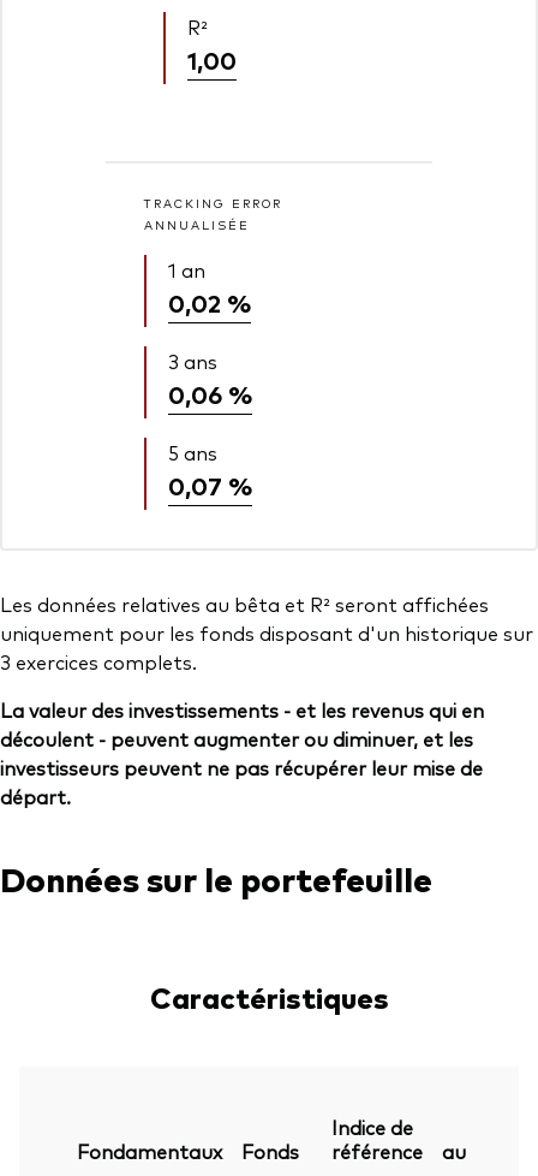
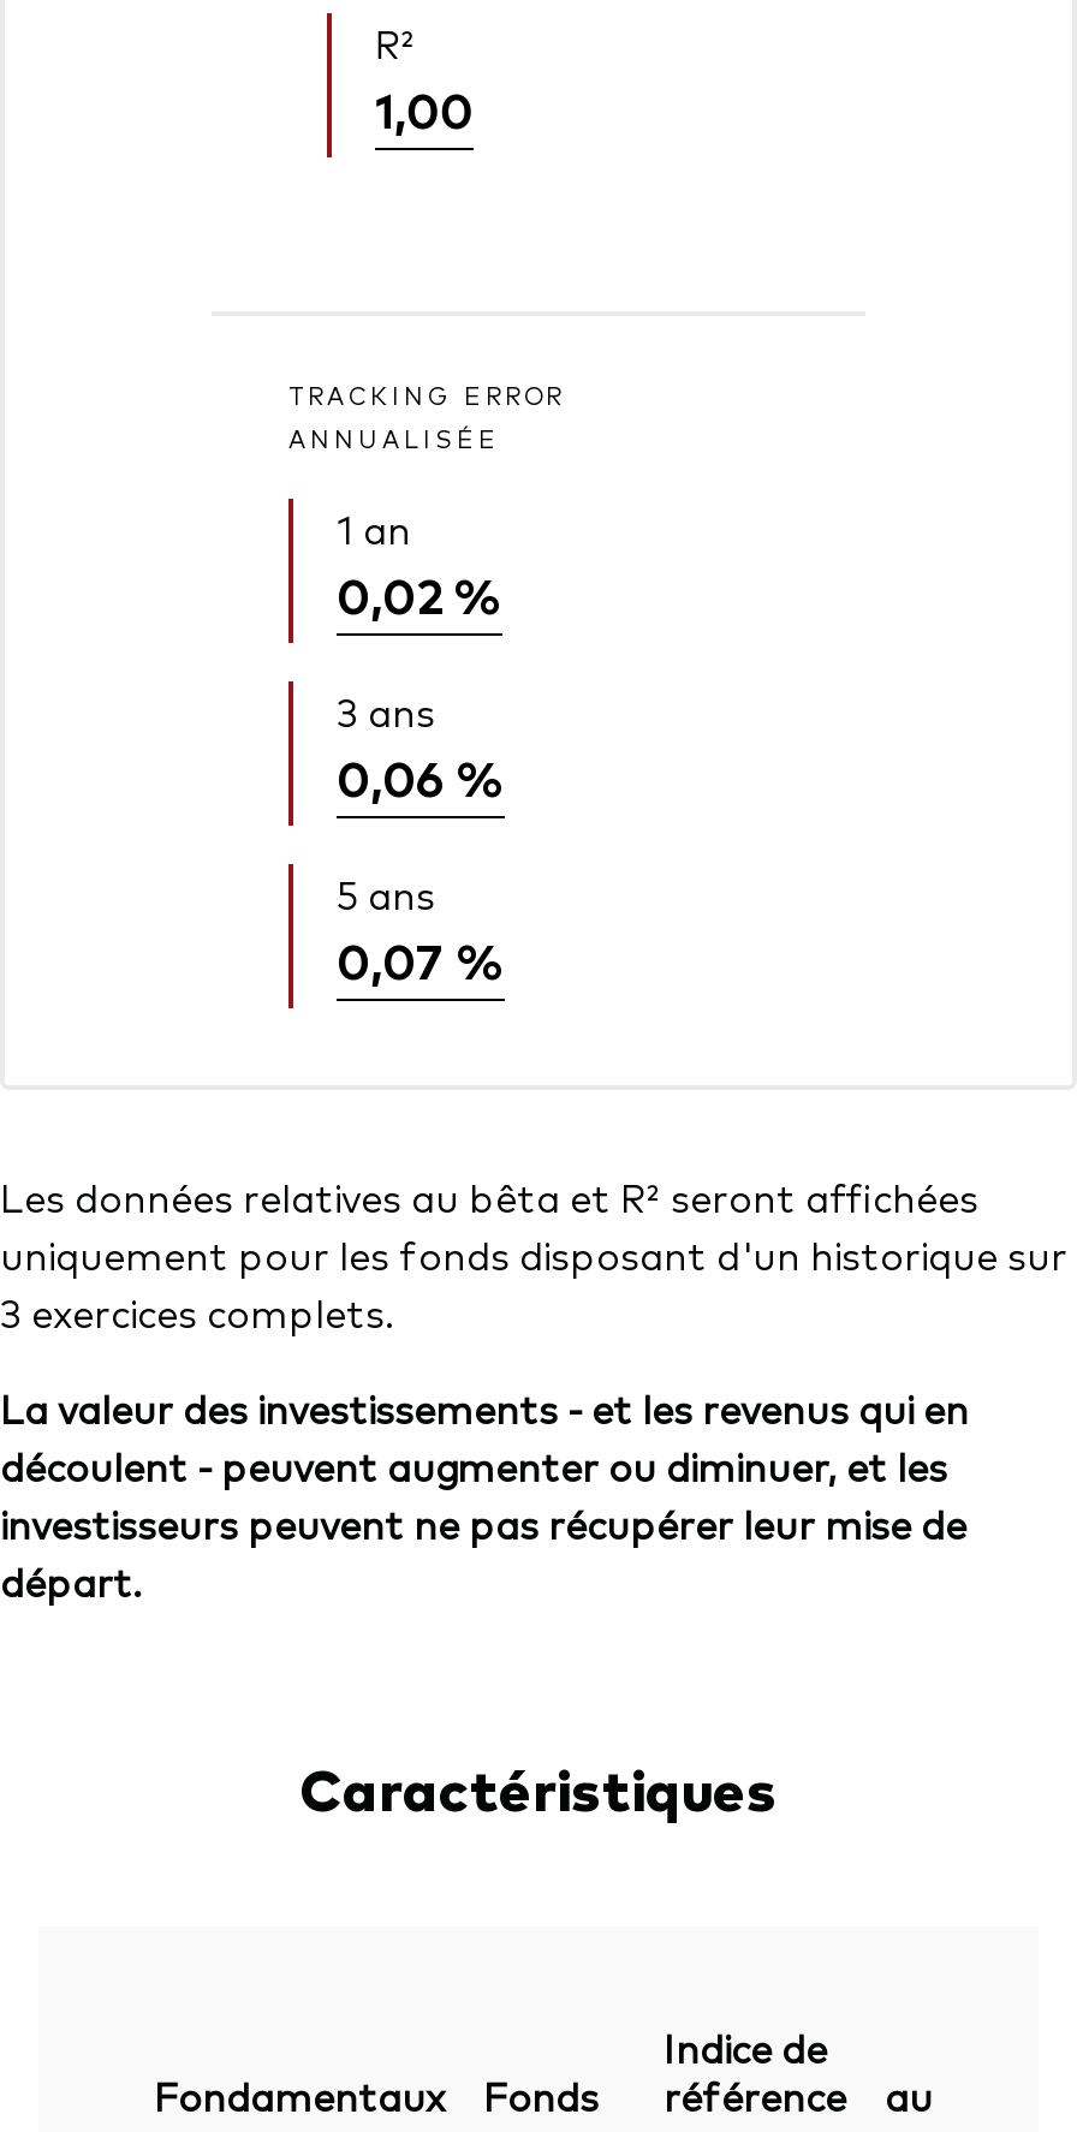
- Données sur le portefeuille
